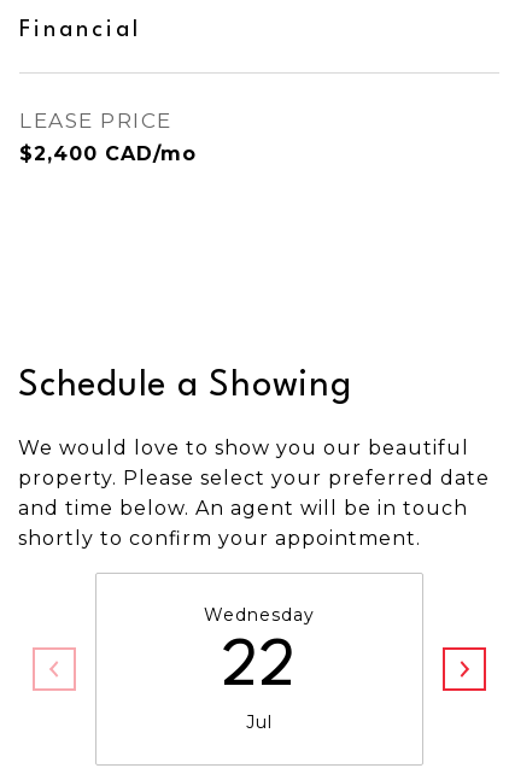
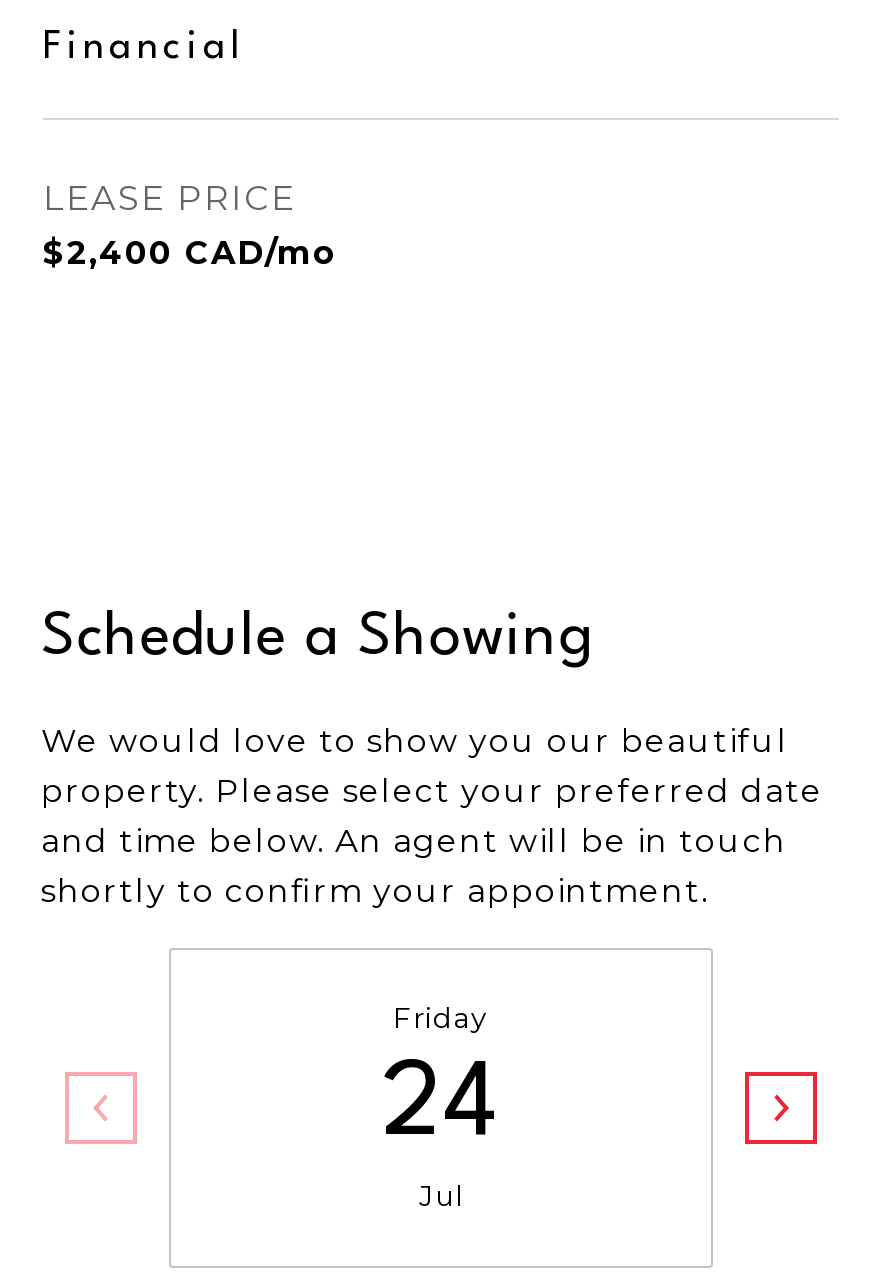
- Wednesday
- 22
+ Friday
+ 24
